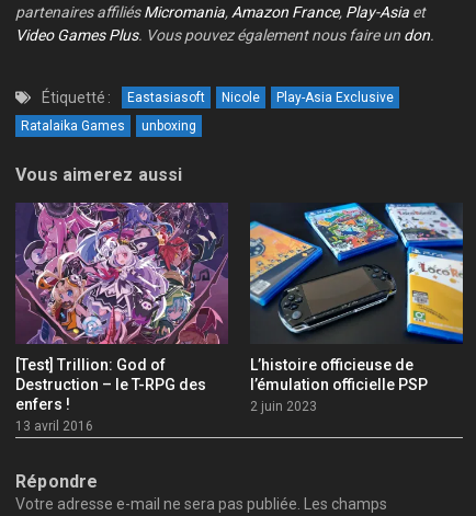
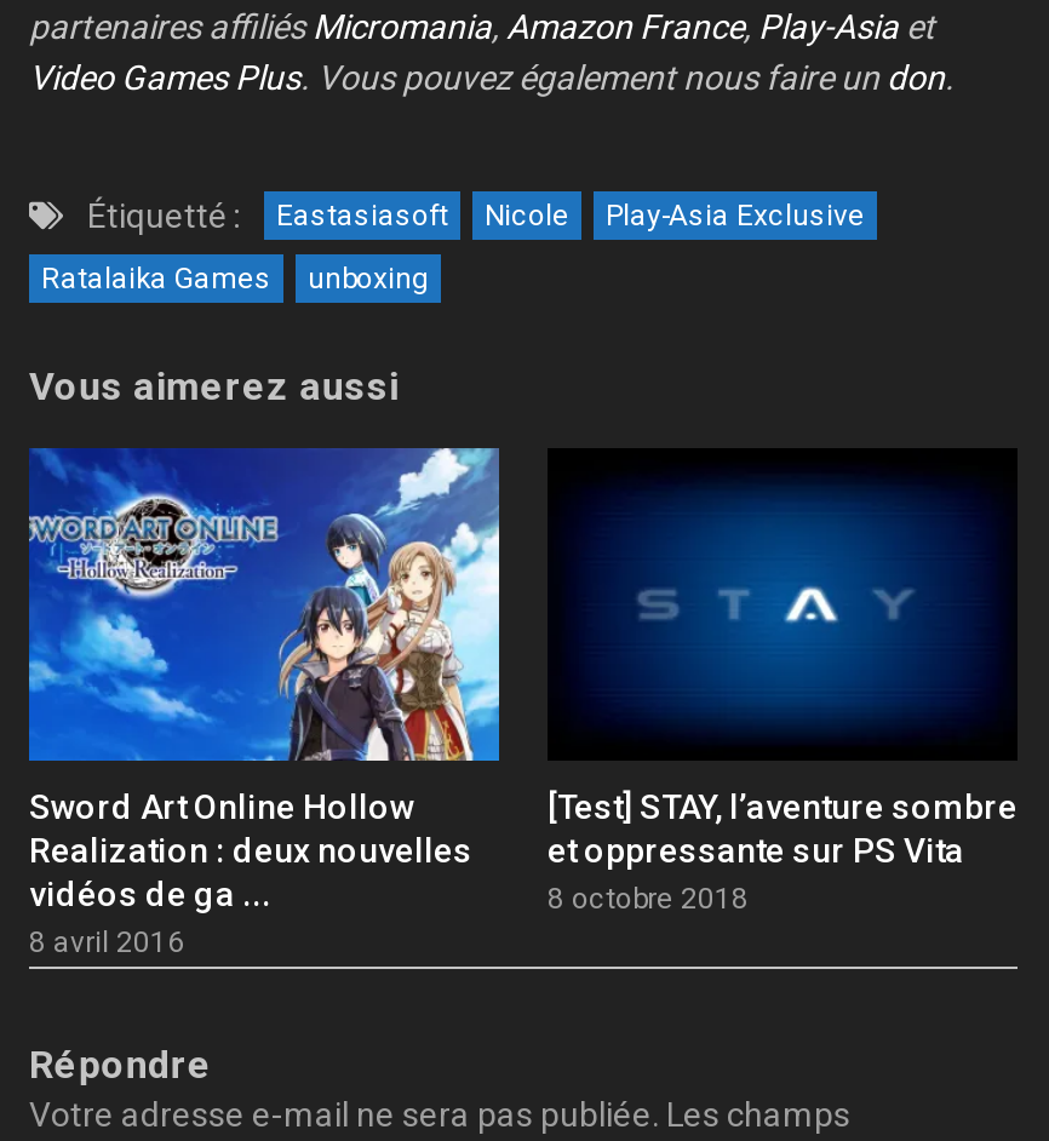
- [image]
- [Test] Trillion: God of
- Destruction – le T-RPG des
- enfers !
- 13 avril 2016
+ [image]
+ Sword Art Online Hollow
+ Realization : deux nouvelles
+ vidéos de ga ...
+ 8 avril 2016

- [image]
- L’histoire officieuse de
- l’émulation officielle PSP
- 2 juin 2023
+ [image]
+ [Test] STAY, l’aventure sombre
+ et oppressante sur PS Vita
+ 8 octobre 2018
